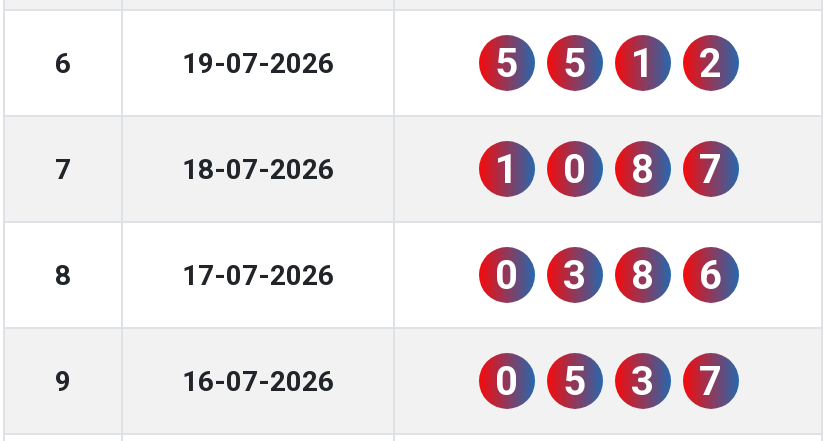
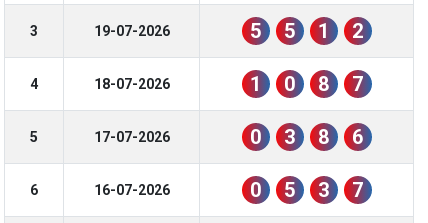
- 6
+ 3

- 7
+ 4

- 8
+ 5

- 9
+ 6
